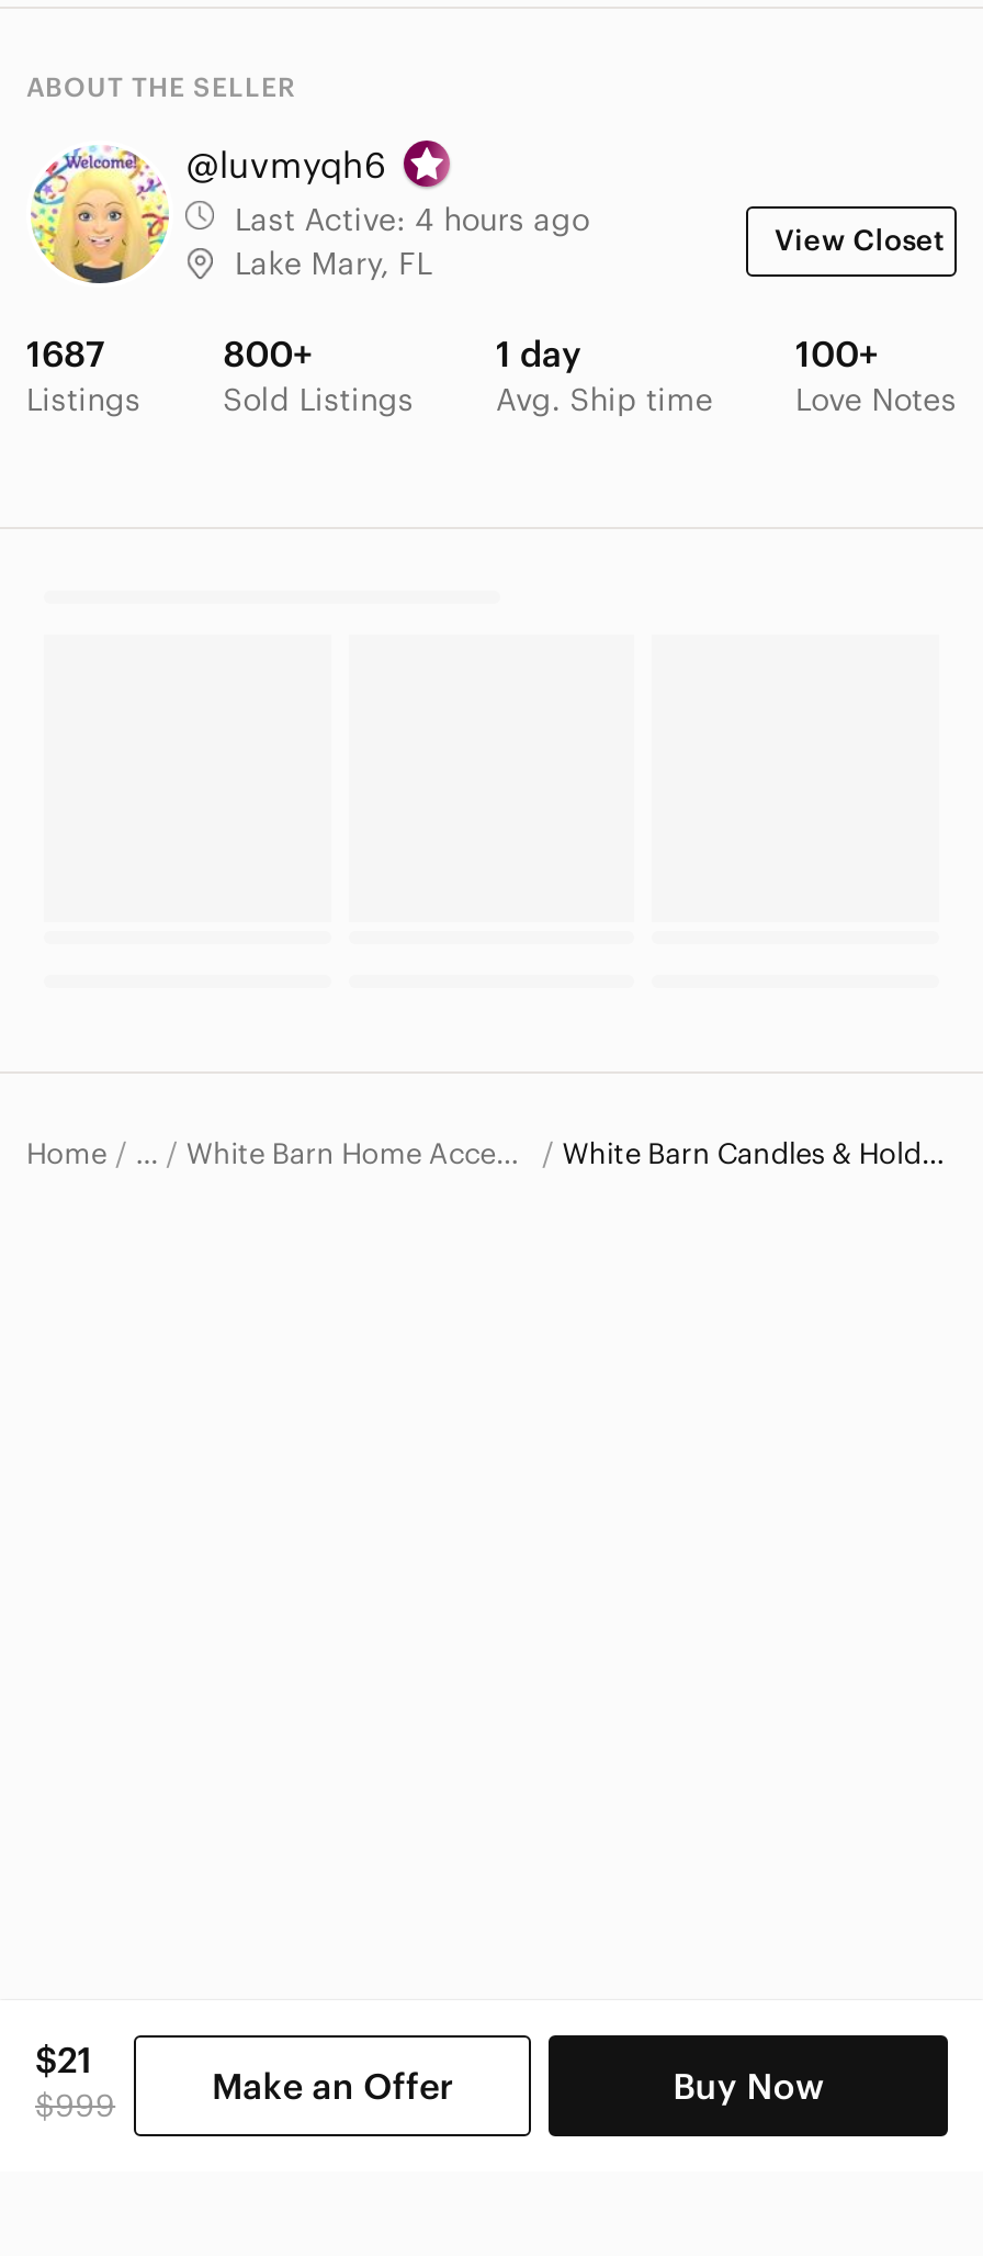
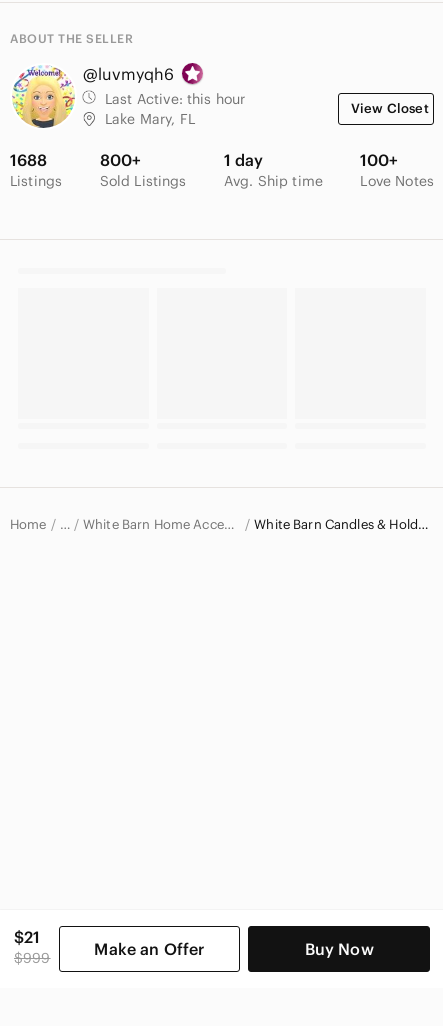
- Last Active: 4 hours ago
+ Last Active: this hour

- 1687
+ 1688
